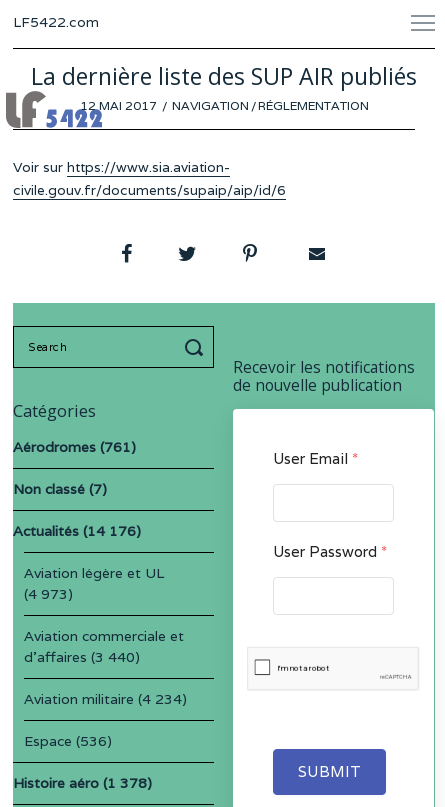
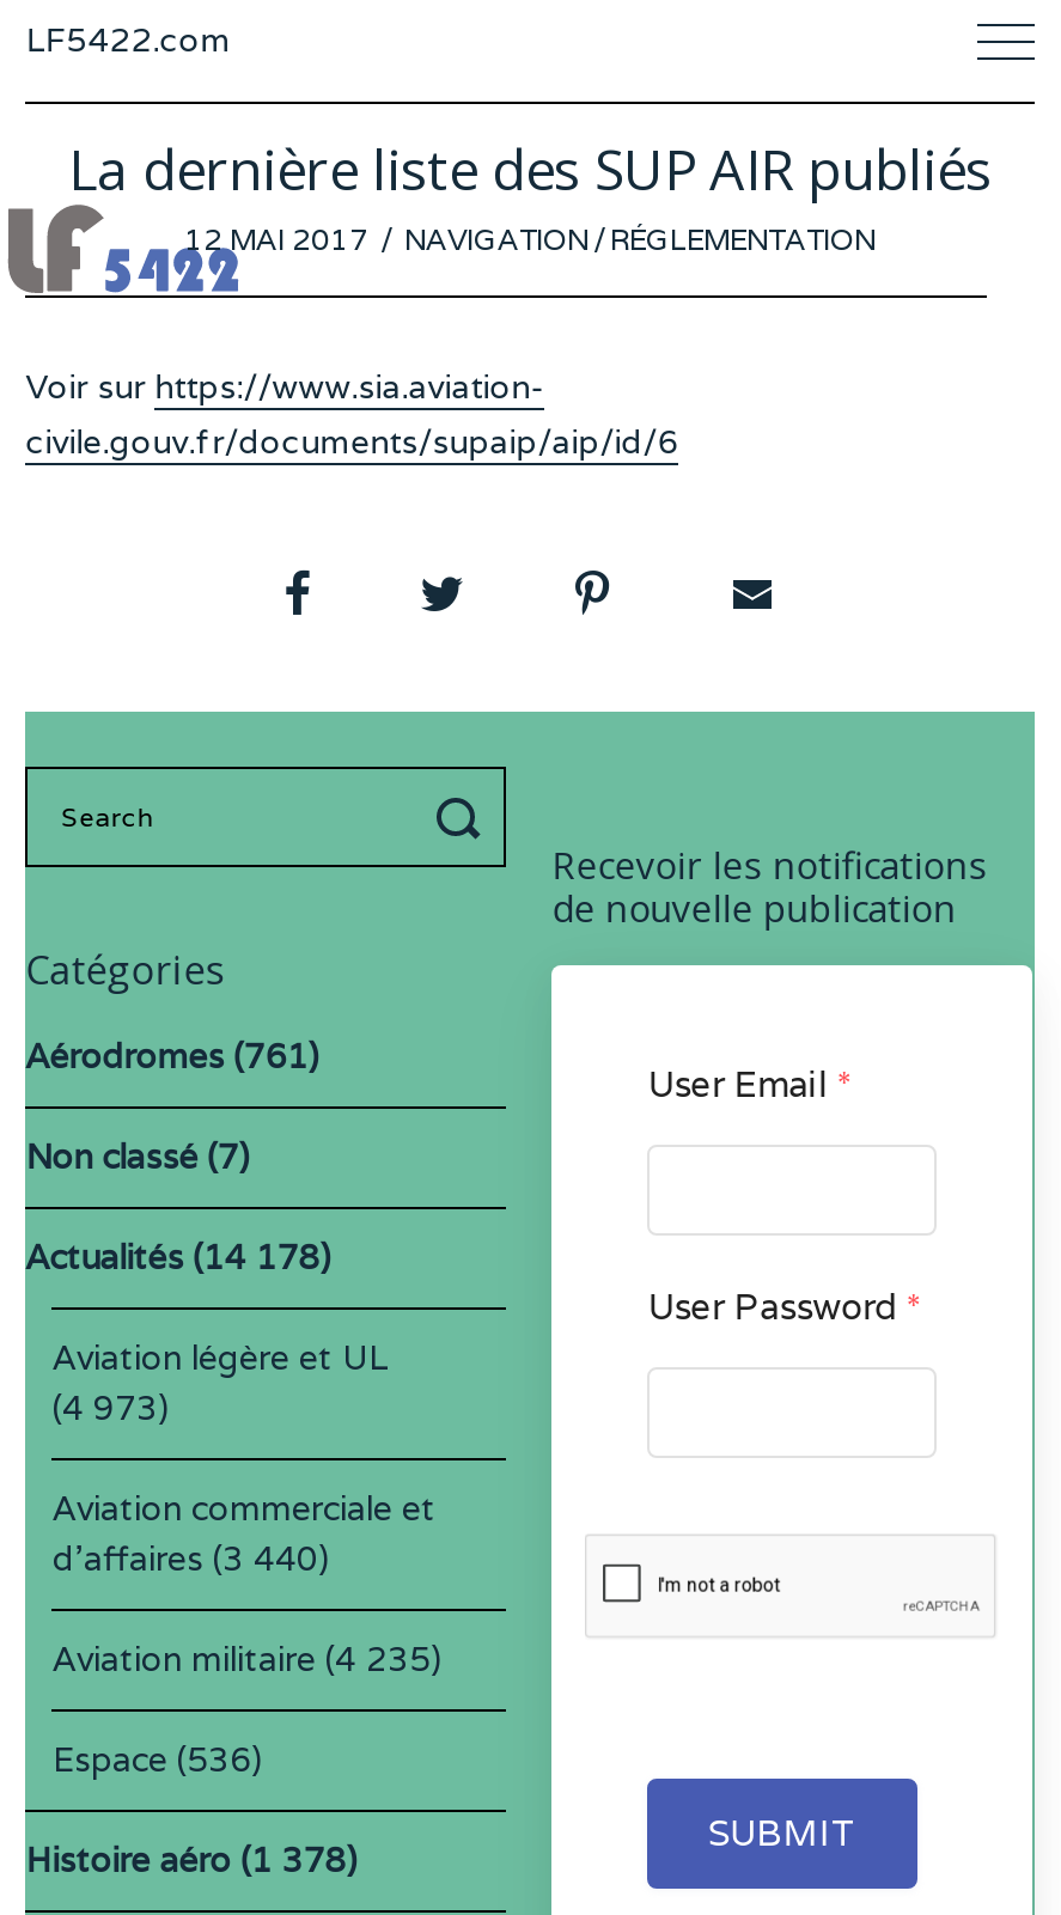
- Actualités (14 176)
+ Actualités (14 178)

- Aviation militaire (4 234)
+ Aviation militaire (4 235)
